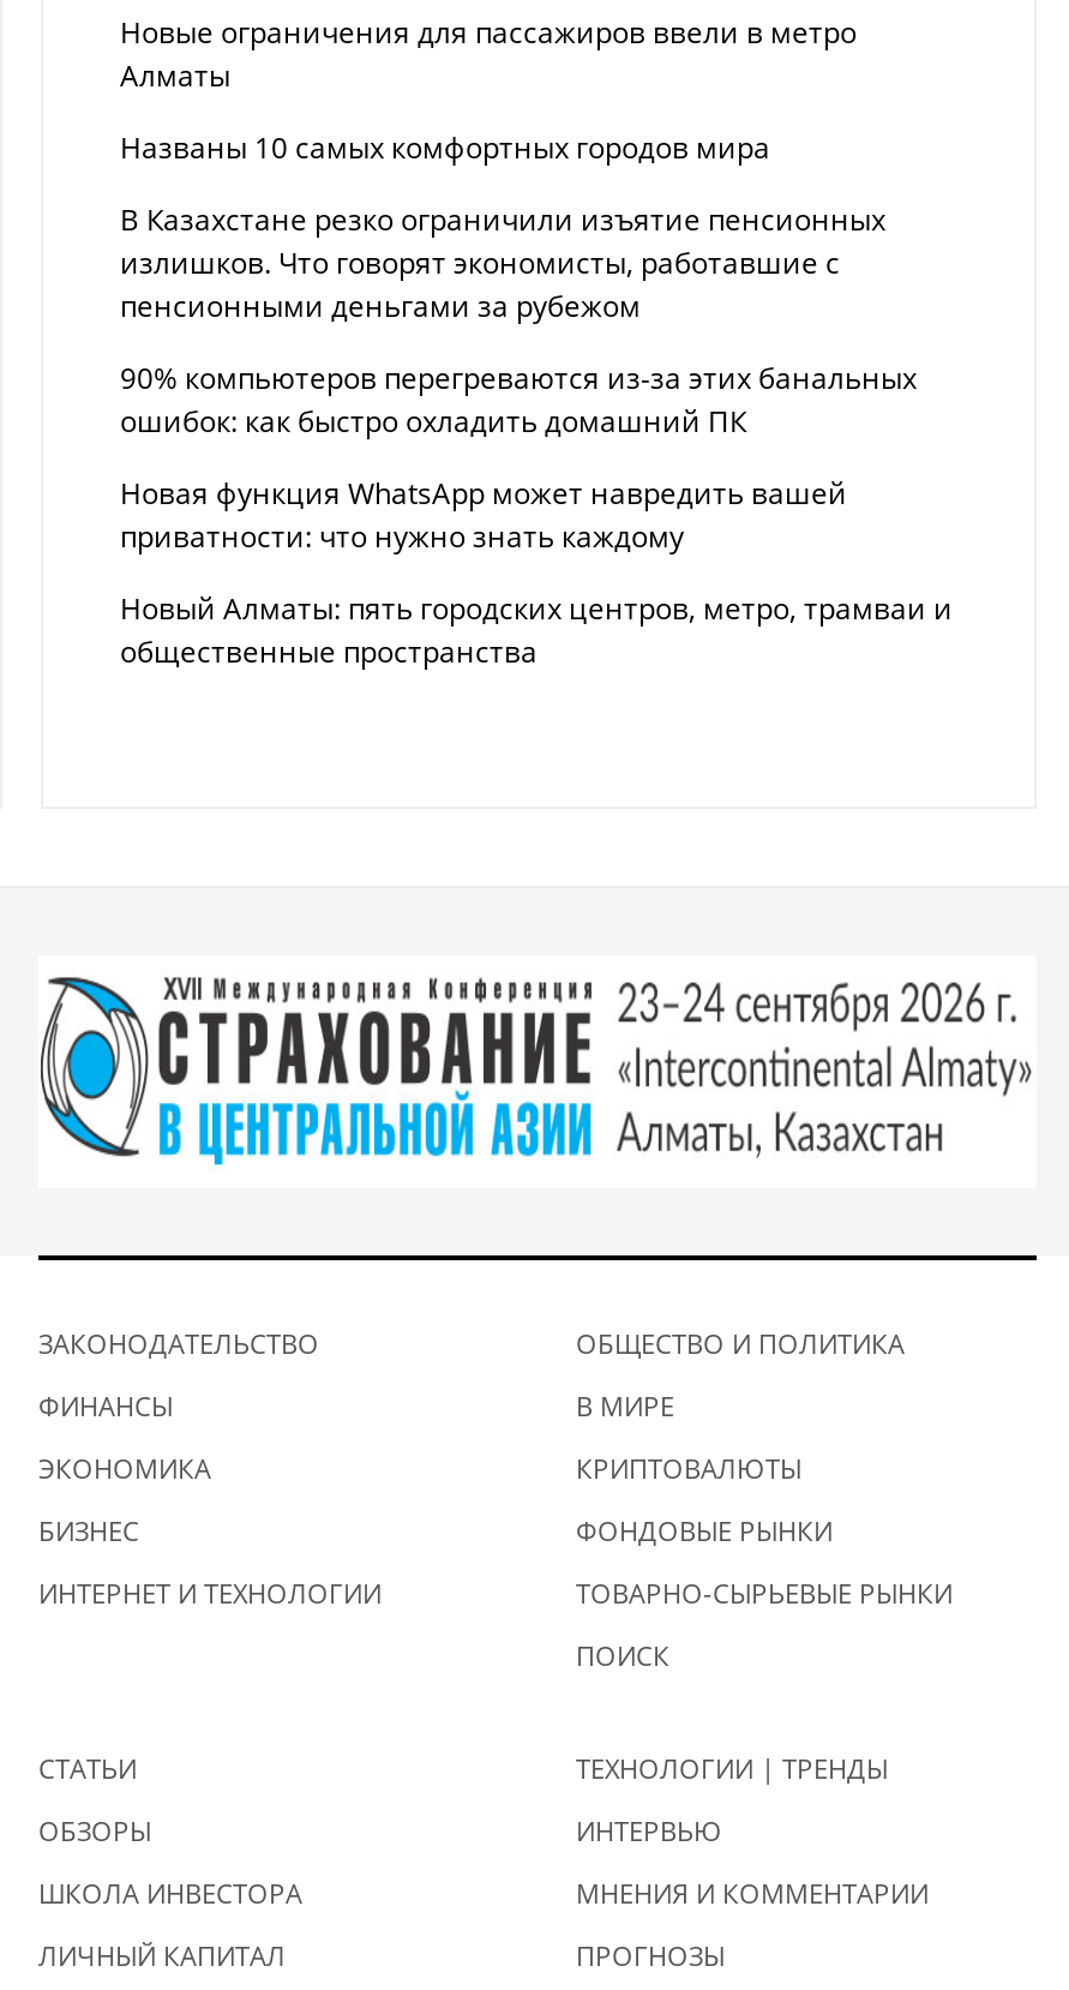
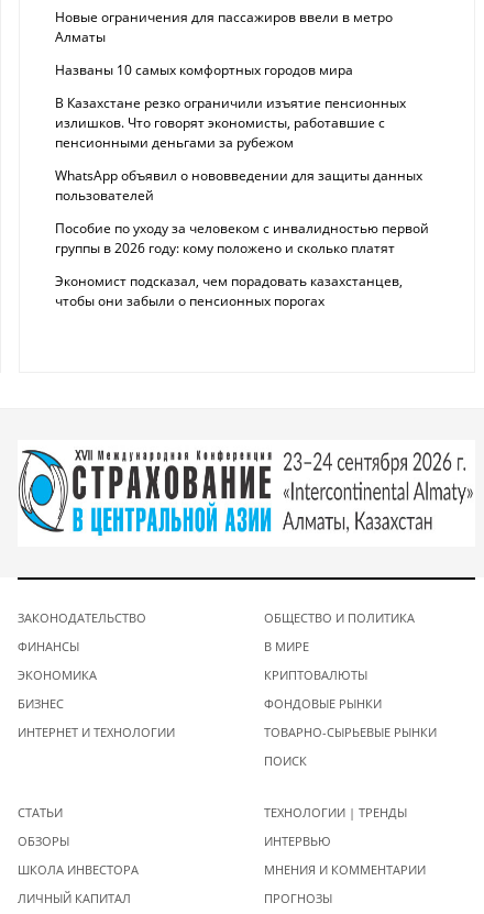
- 90% компьютеров перегреваются из-за этих банальных
- ошибок: как быстро охладить домашний ПК
+ WhatsApp объявил о нововведении для защиты данных
+ пользователей

- Новая функция WhatsApp может навредить вашей
- приватности: что нужно знать каждому
+ Пособие по уходу за человеком с инвалидностью первой
+ группы в 2026 году: кому положено и сколько платят

- Новый Алматы: пять городских центров, метро, трамваи и
- общественные пространства
+ Экономист подсказал, чем порадовать казахстанцев,
+ чтобы они забыли о пенсионных порогах
